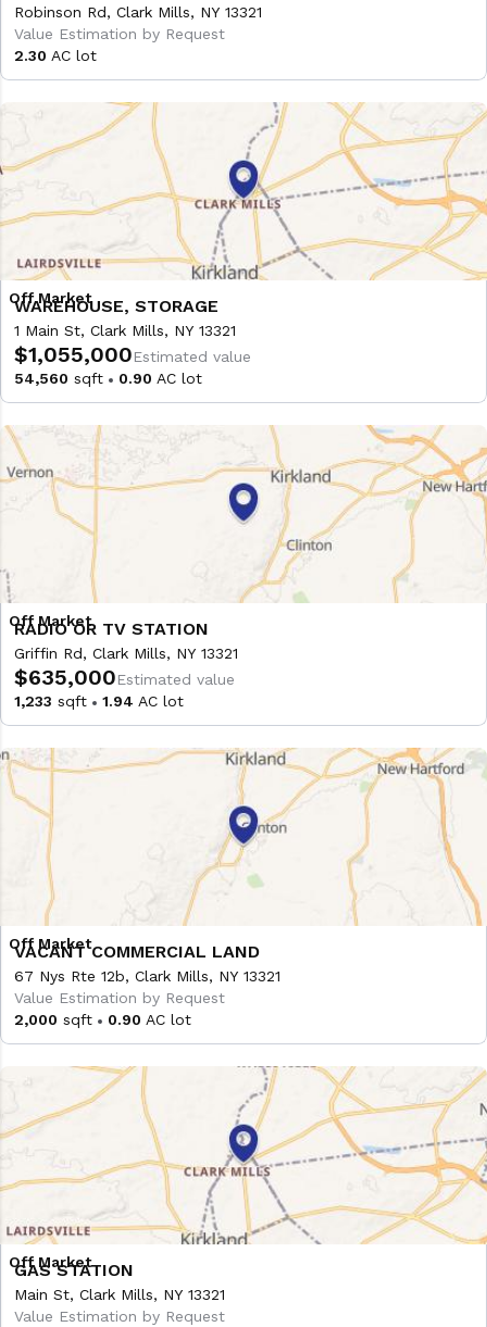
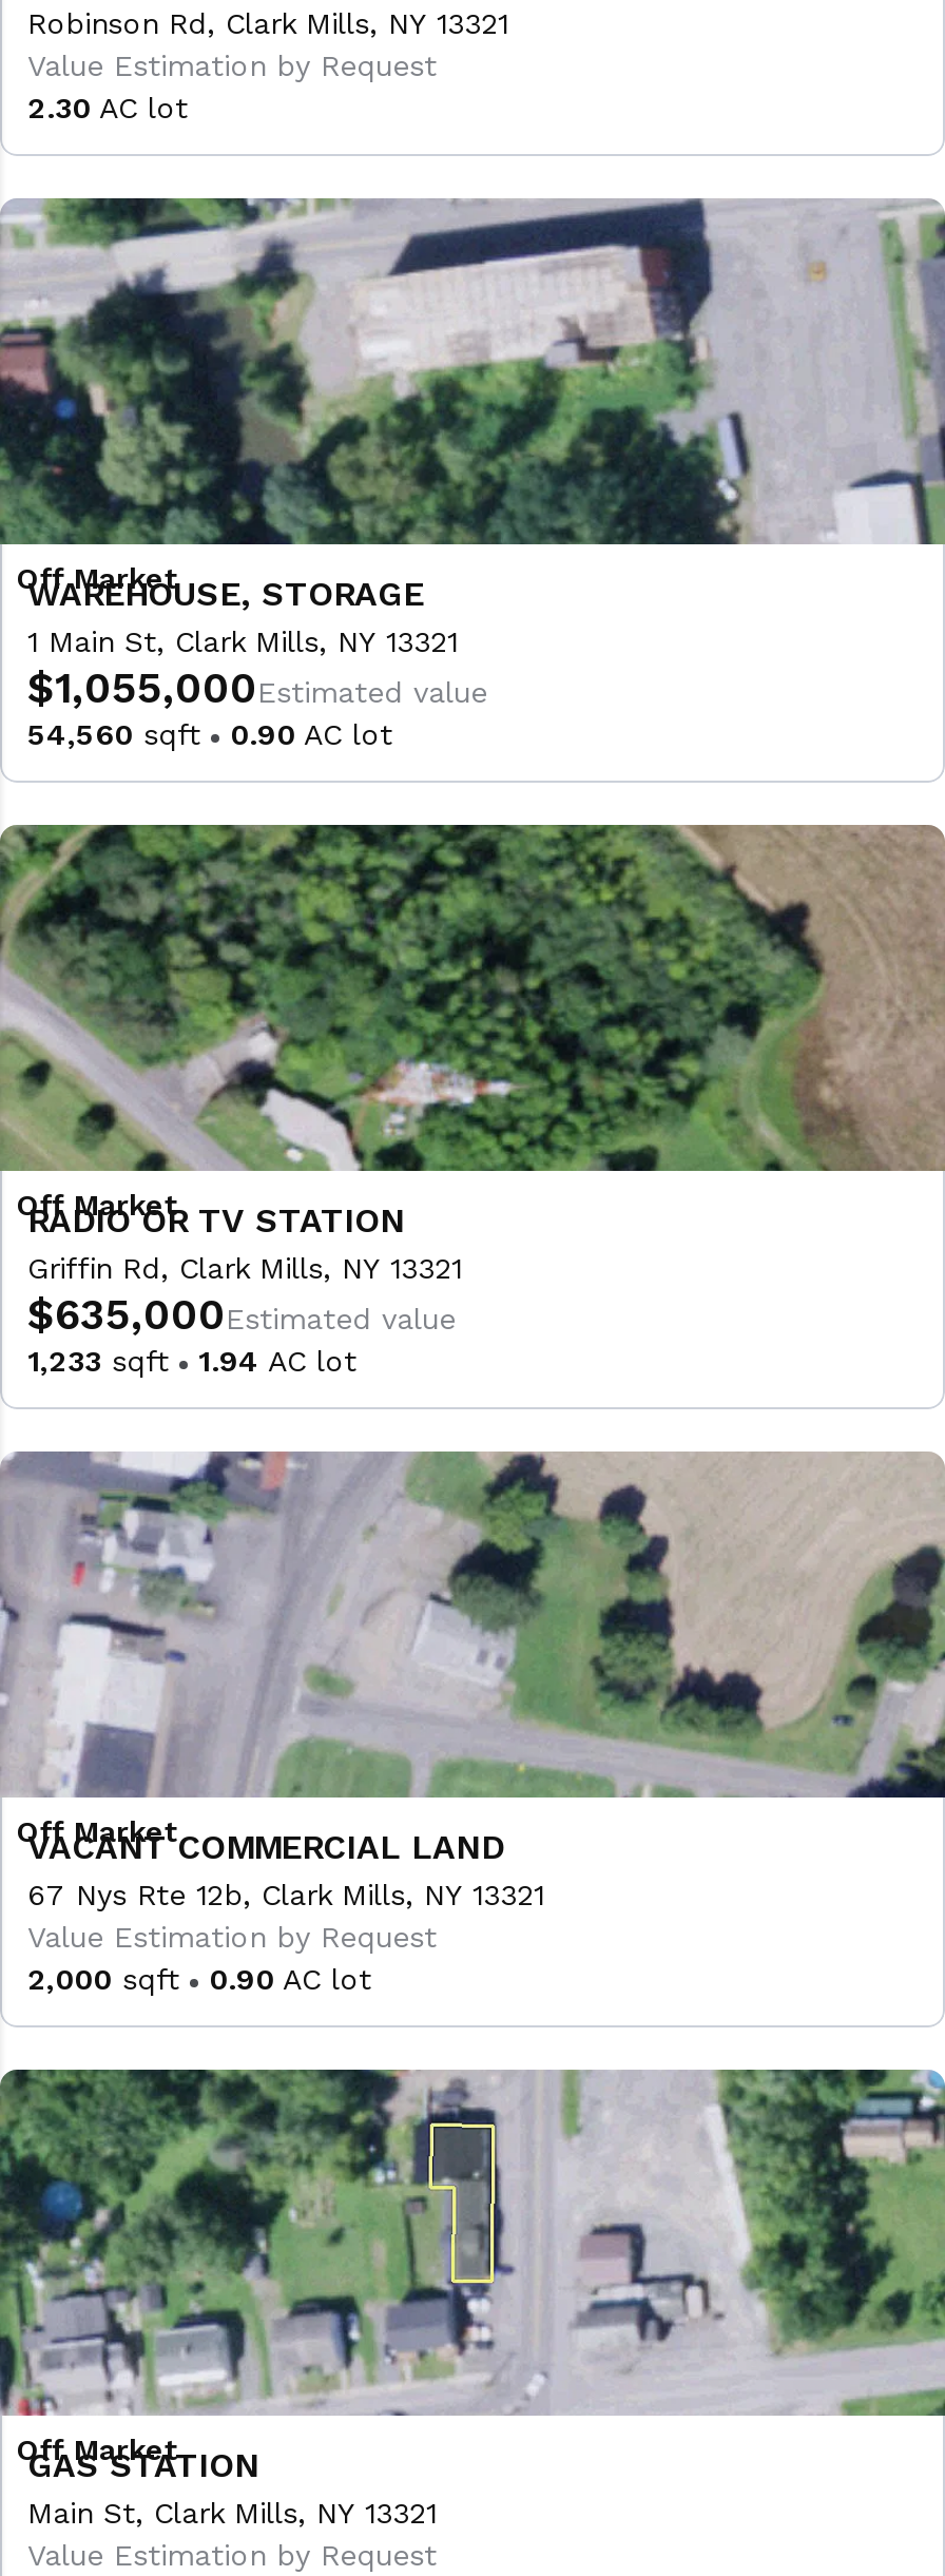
- [image]
+ [image]

- [image]
+ [image]

- [image]
+ [image]

- [image]
+ [image]
